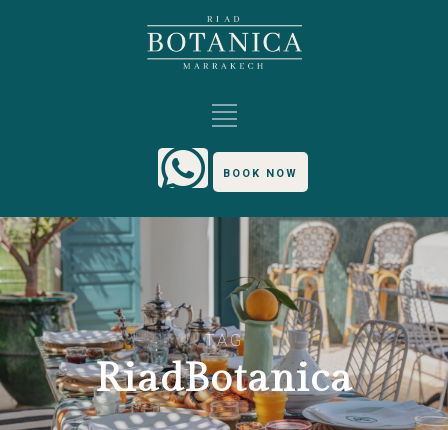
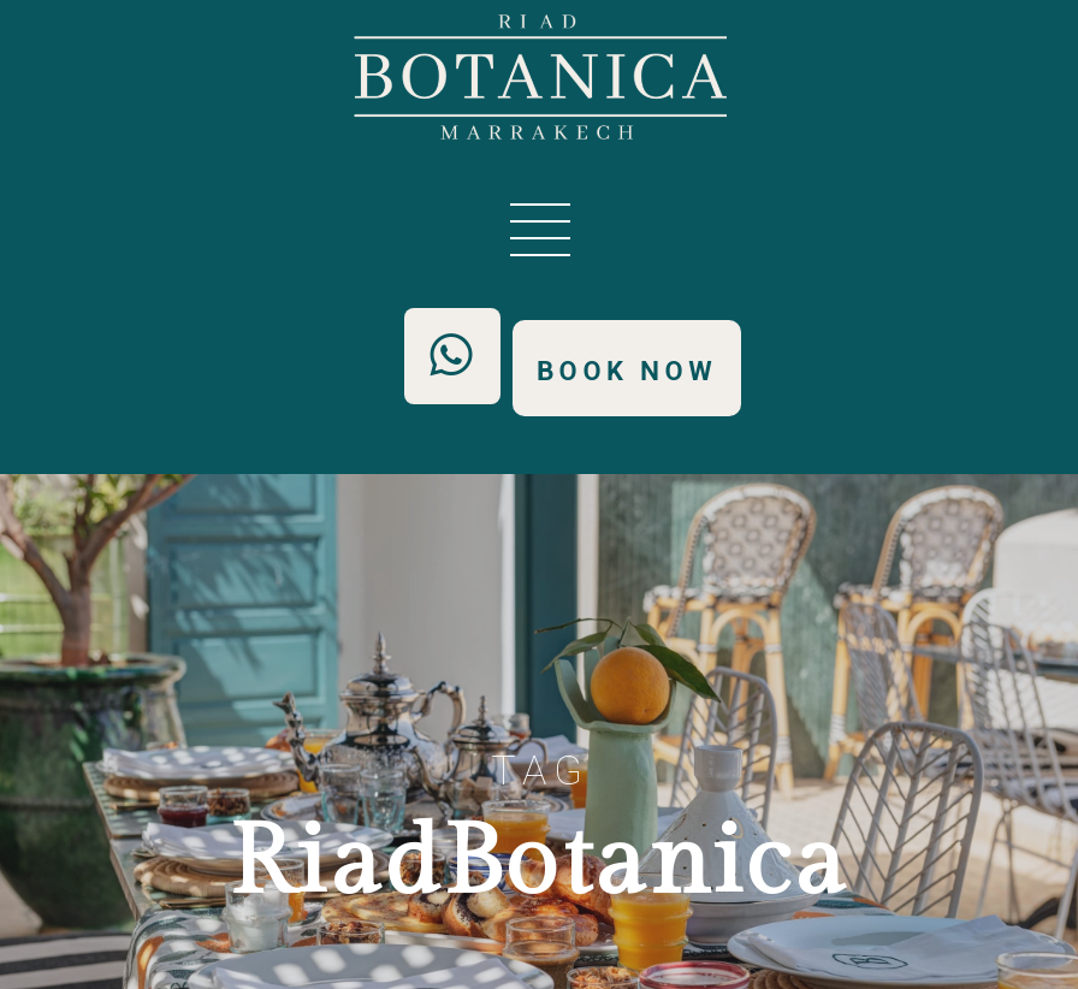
- [image]
+ [image]
